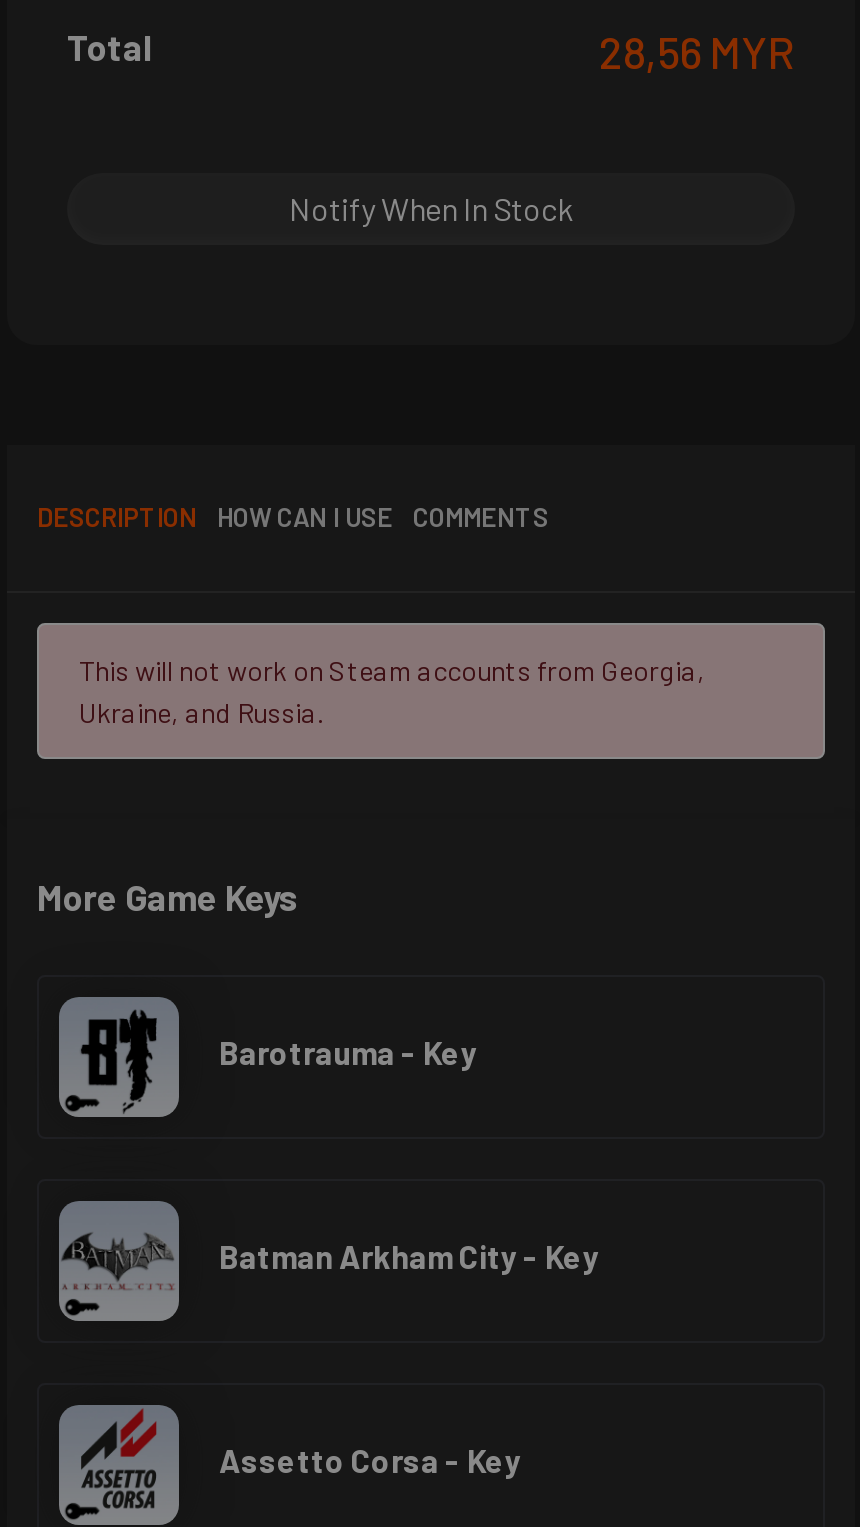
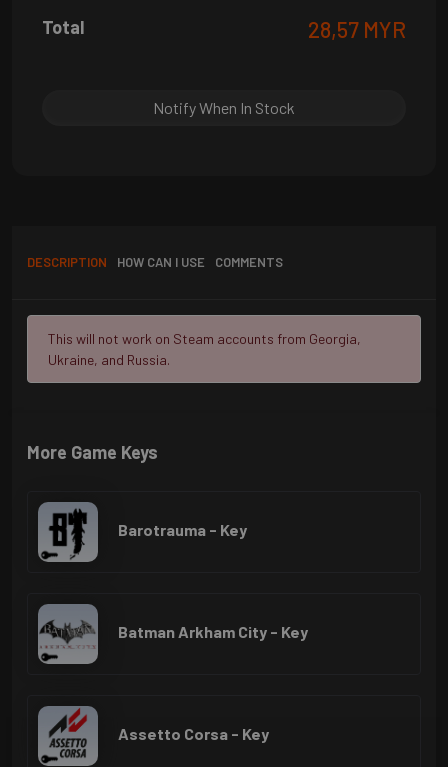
- 28,56 MYR
+ 28,57 MYR
